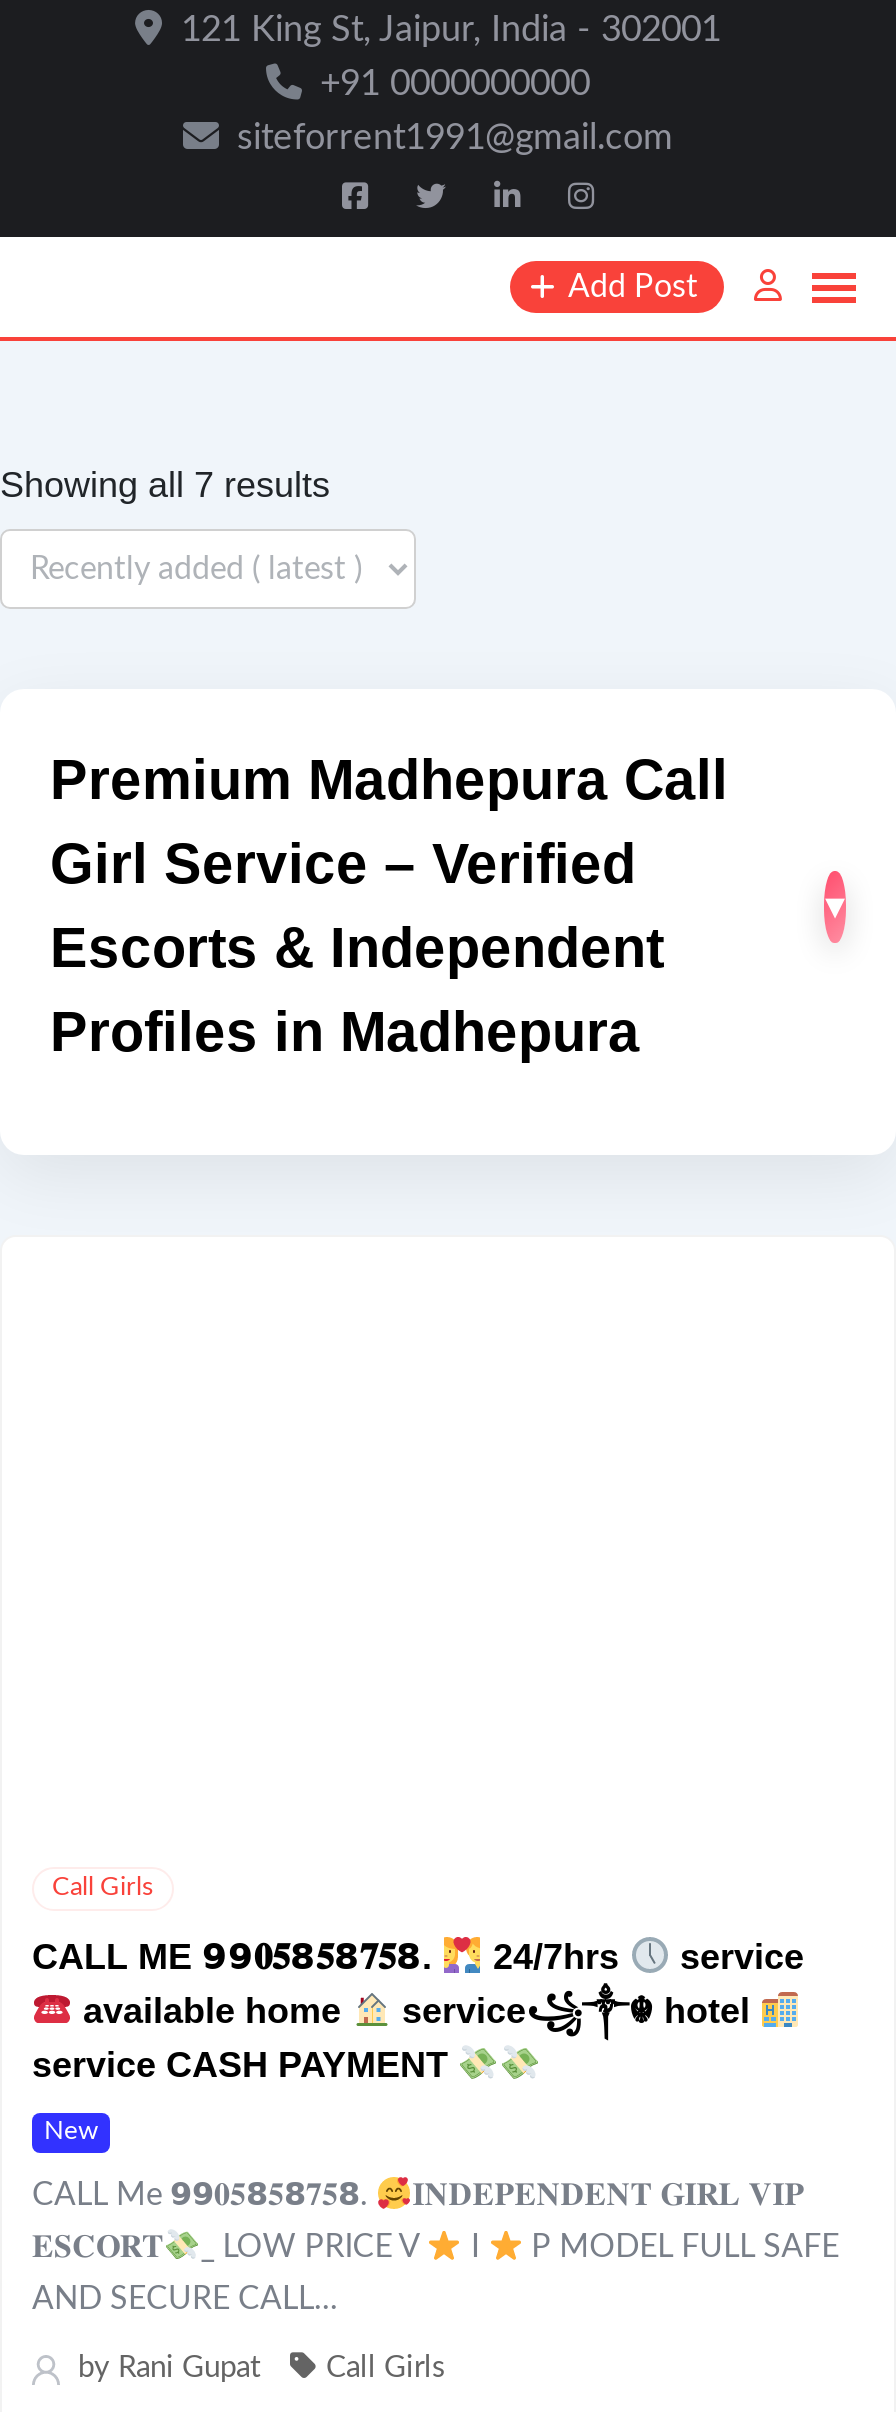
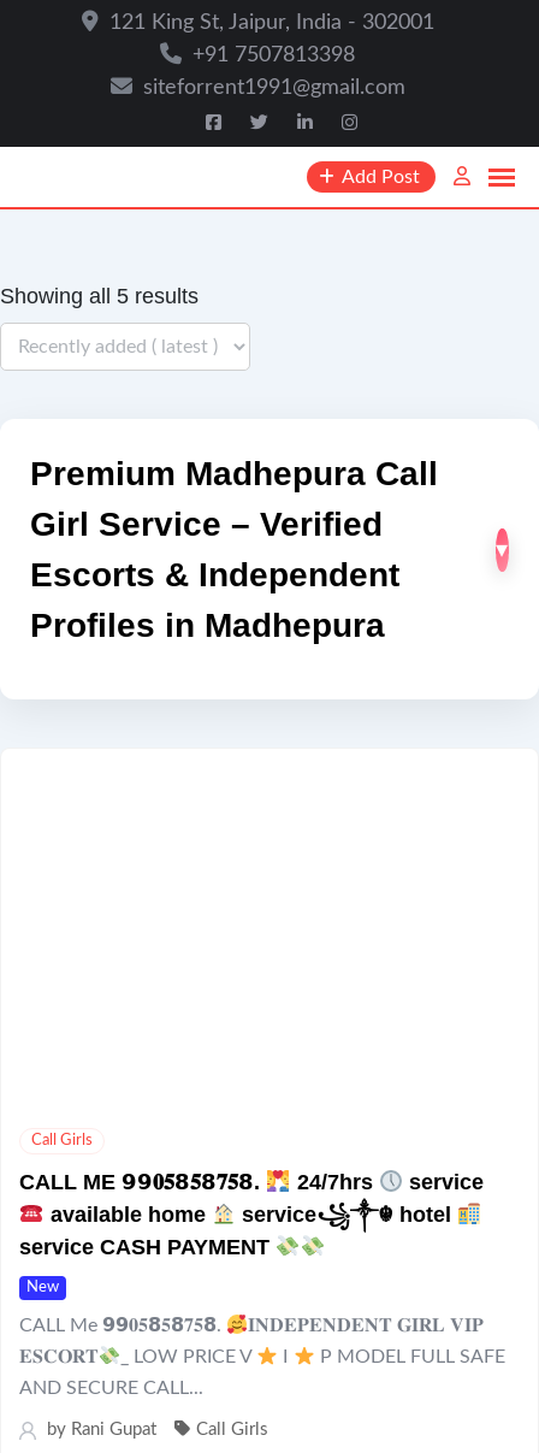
- +91 0000000000
+ +91 7507813398

- Showing all 7 results
+ Showing all 5 results
